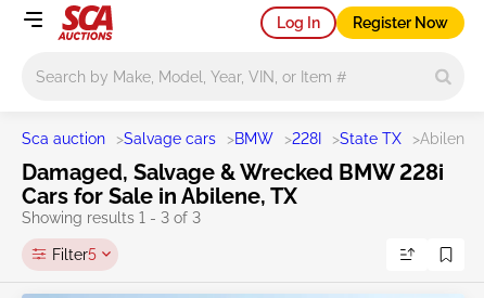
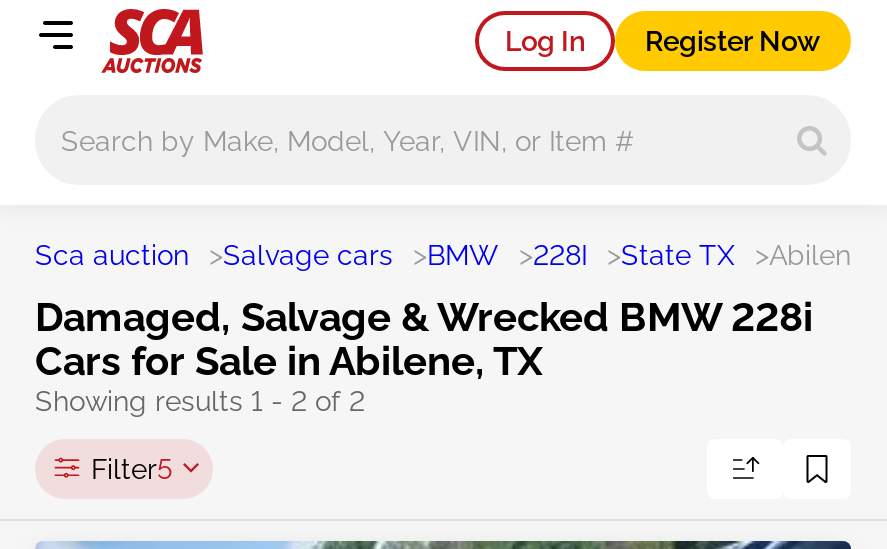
- Showing results 1 - 3 of 3
+ Showing results 1 - 2 of 2
